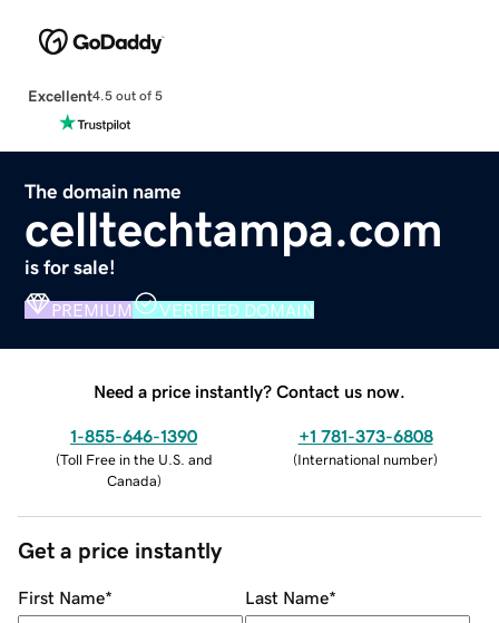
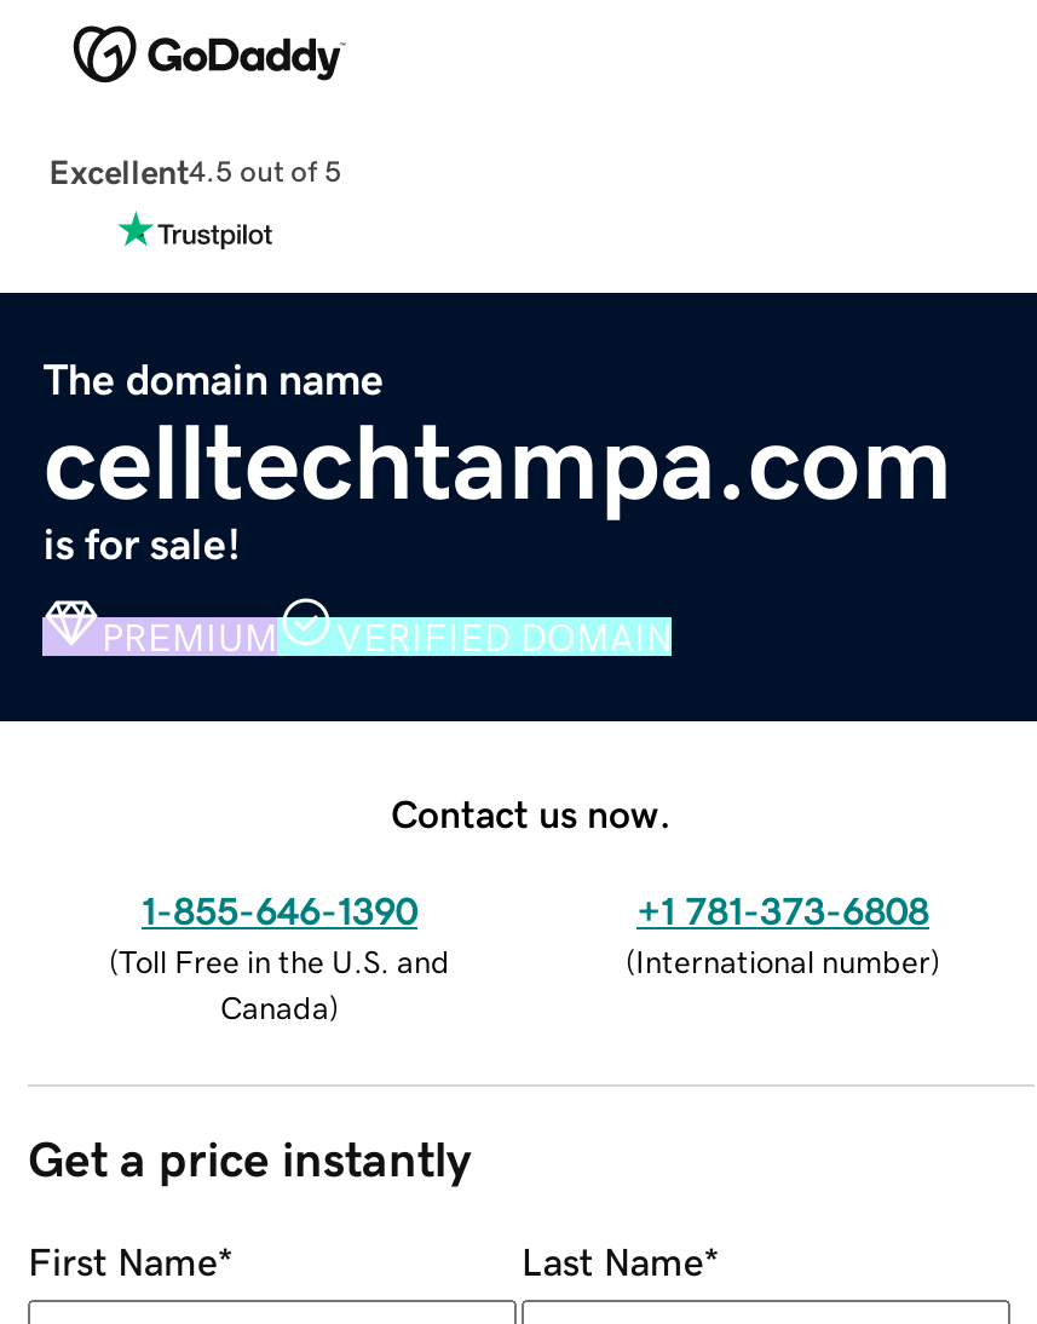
- Need a price instantly? Contact us now.
+ Contact us now.
